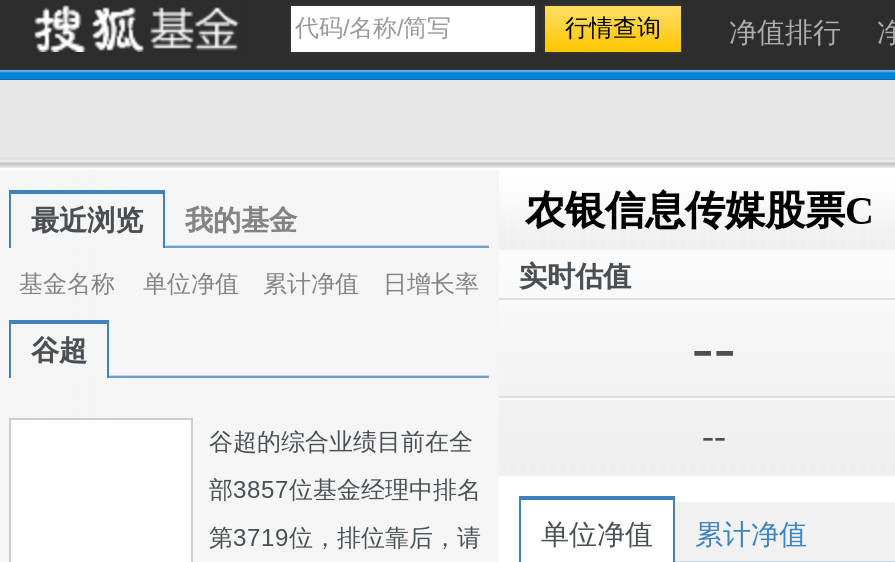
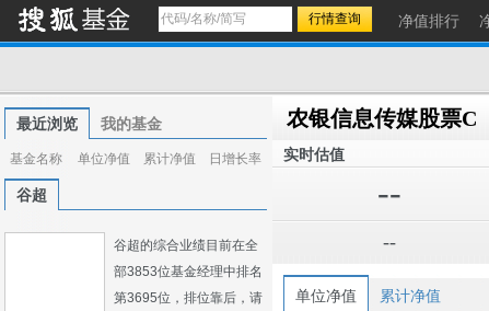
- 部3857位基金经理中排名
+ 部3853位基金经理中排名

- 第3719位，排位靠后，请
+ 第3695位，排位靠后，请
